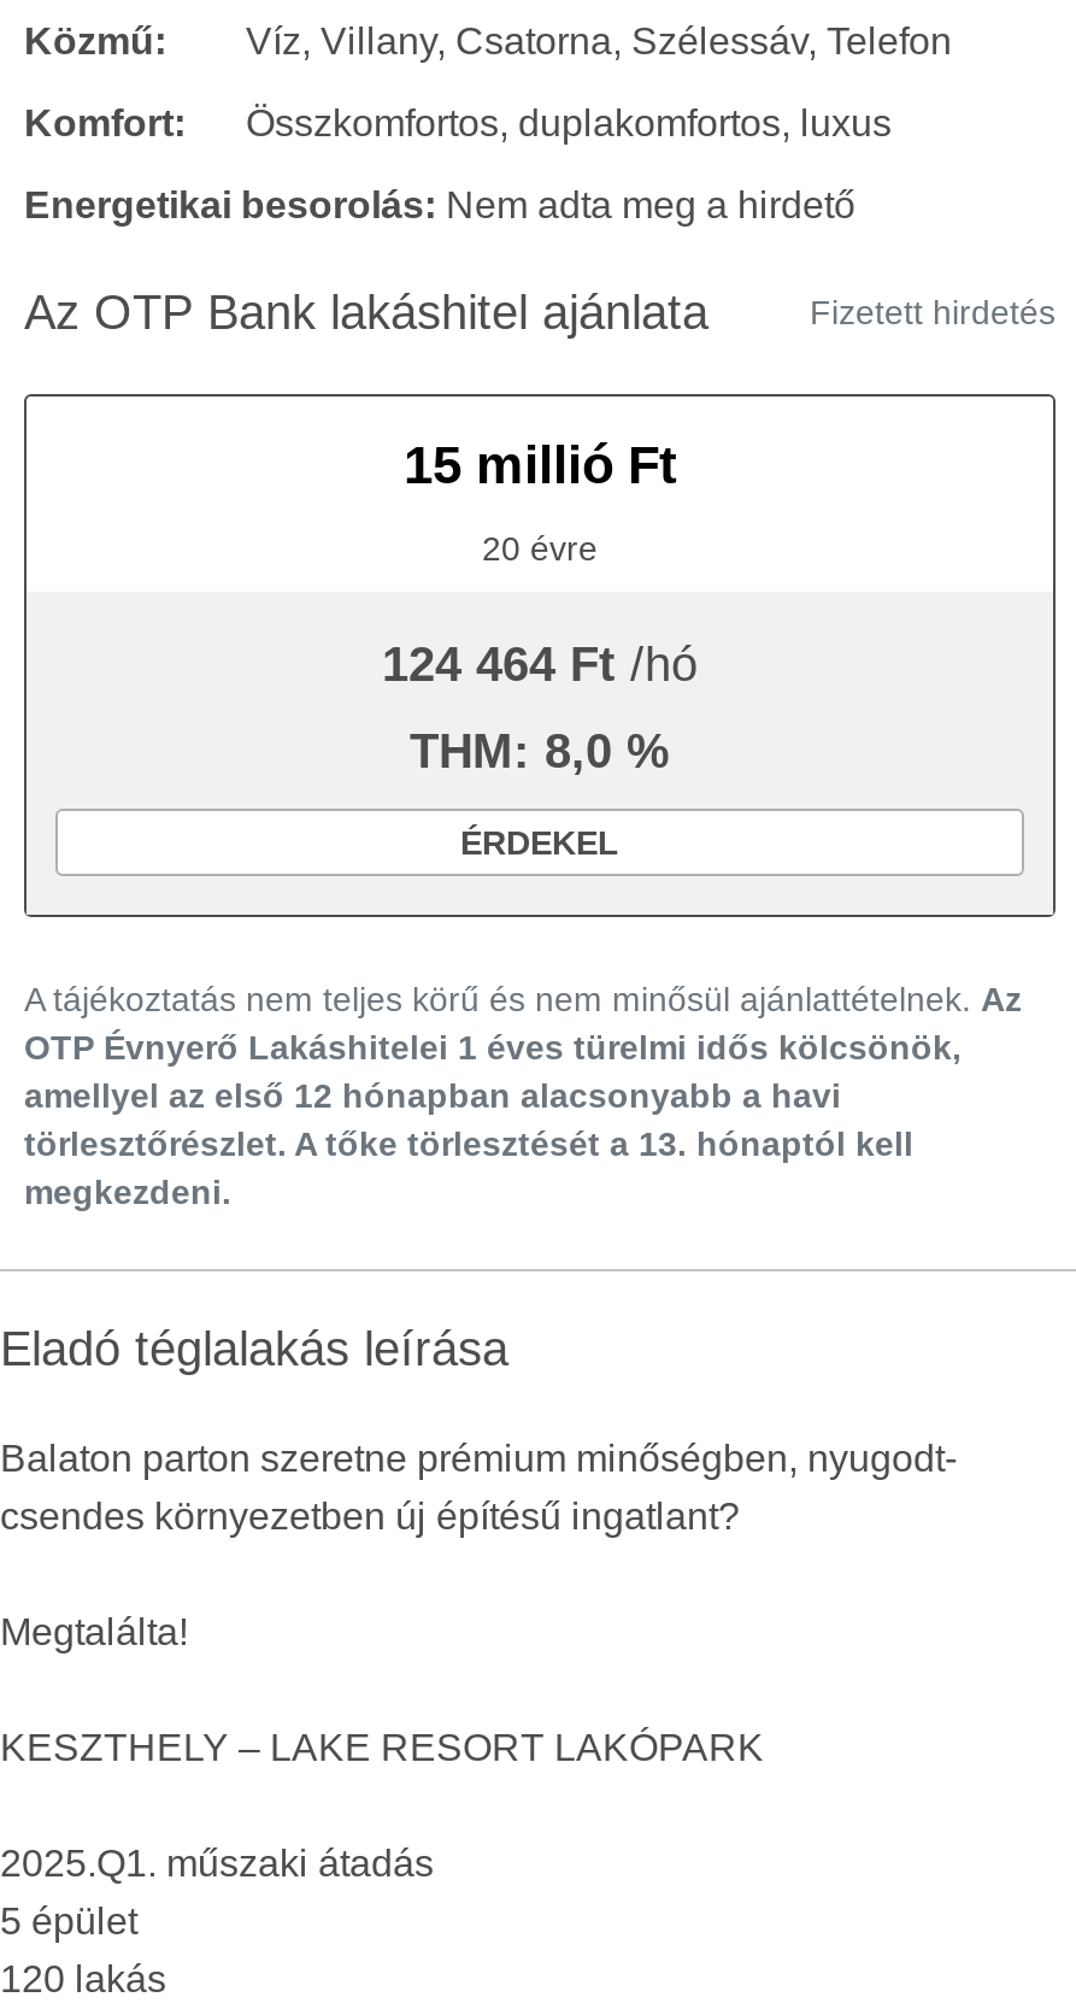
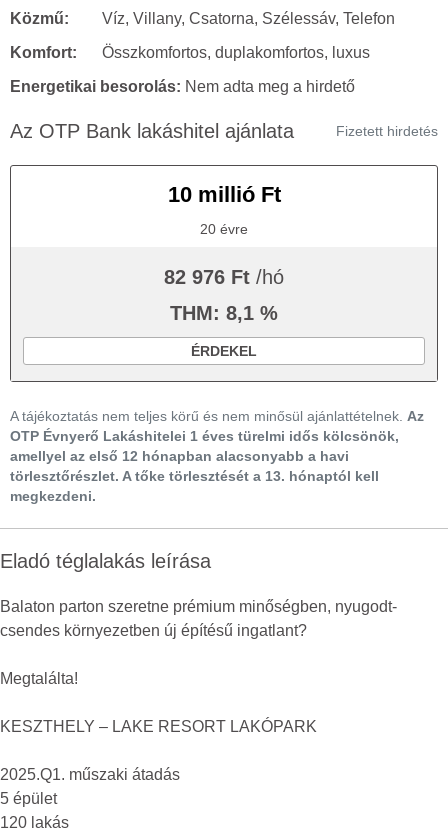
- 15 millió Ft
+ 10 millió Ft

- 124 464 Ft /hó
+ 82 976 Ft /hó

- THM: 8,0 %
+ THM: 8,1 %
